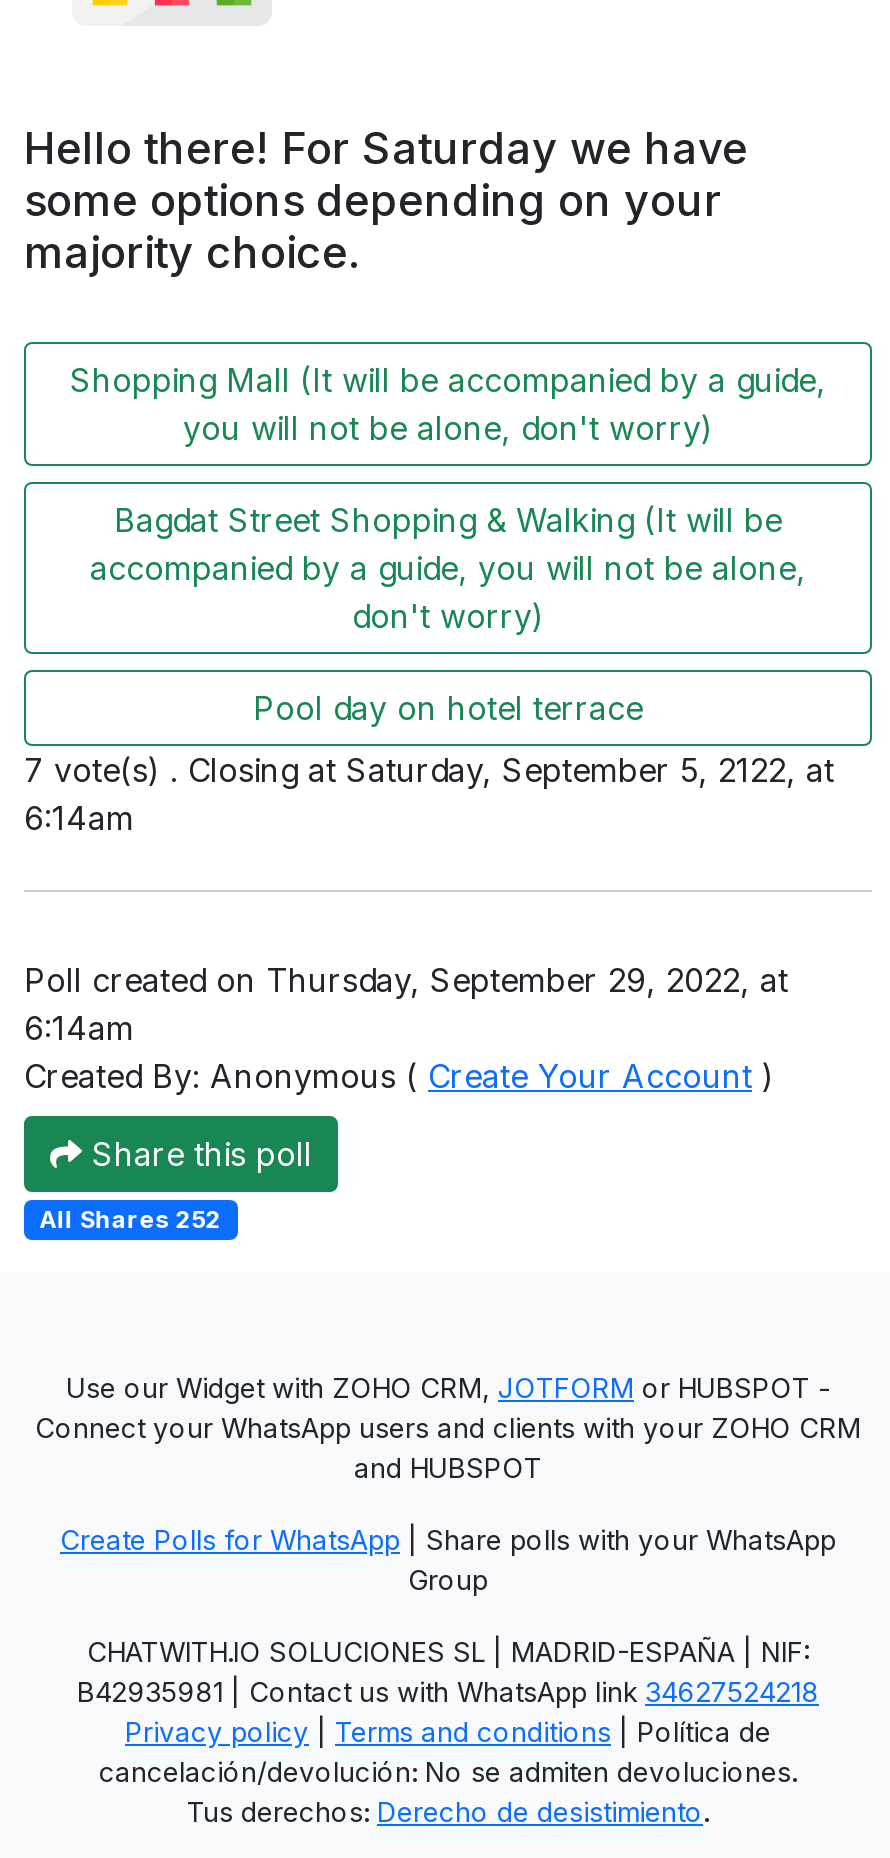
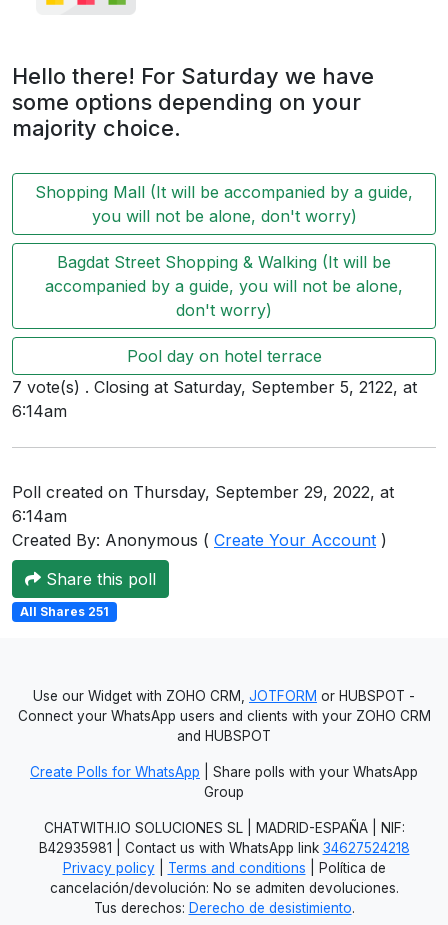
- All Shares 252
+ All Shares 251
